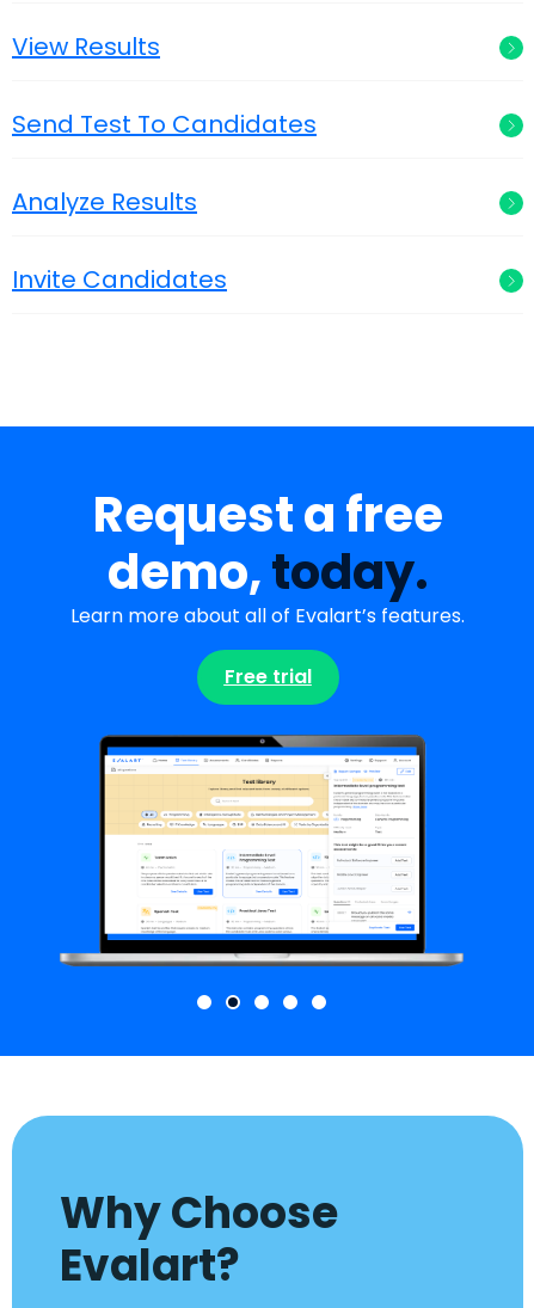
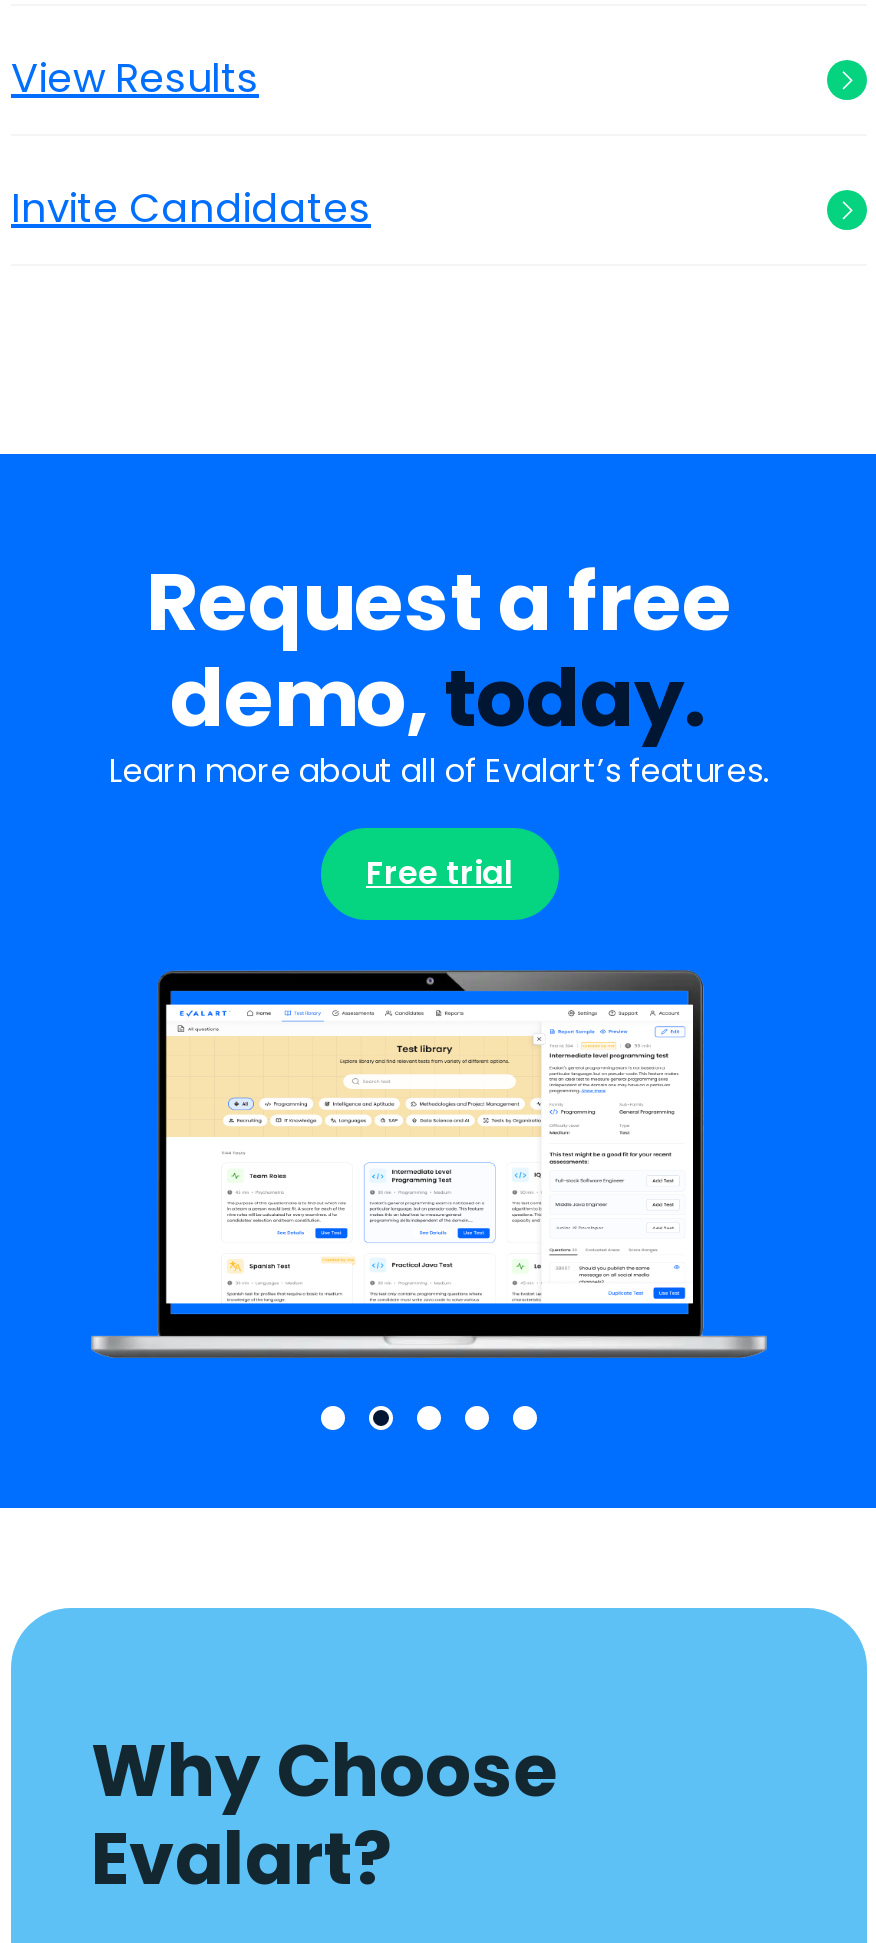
- Send Test To Candidates
- Analyze Results
